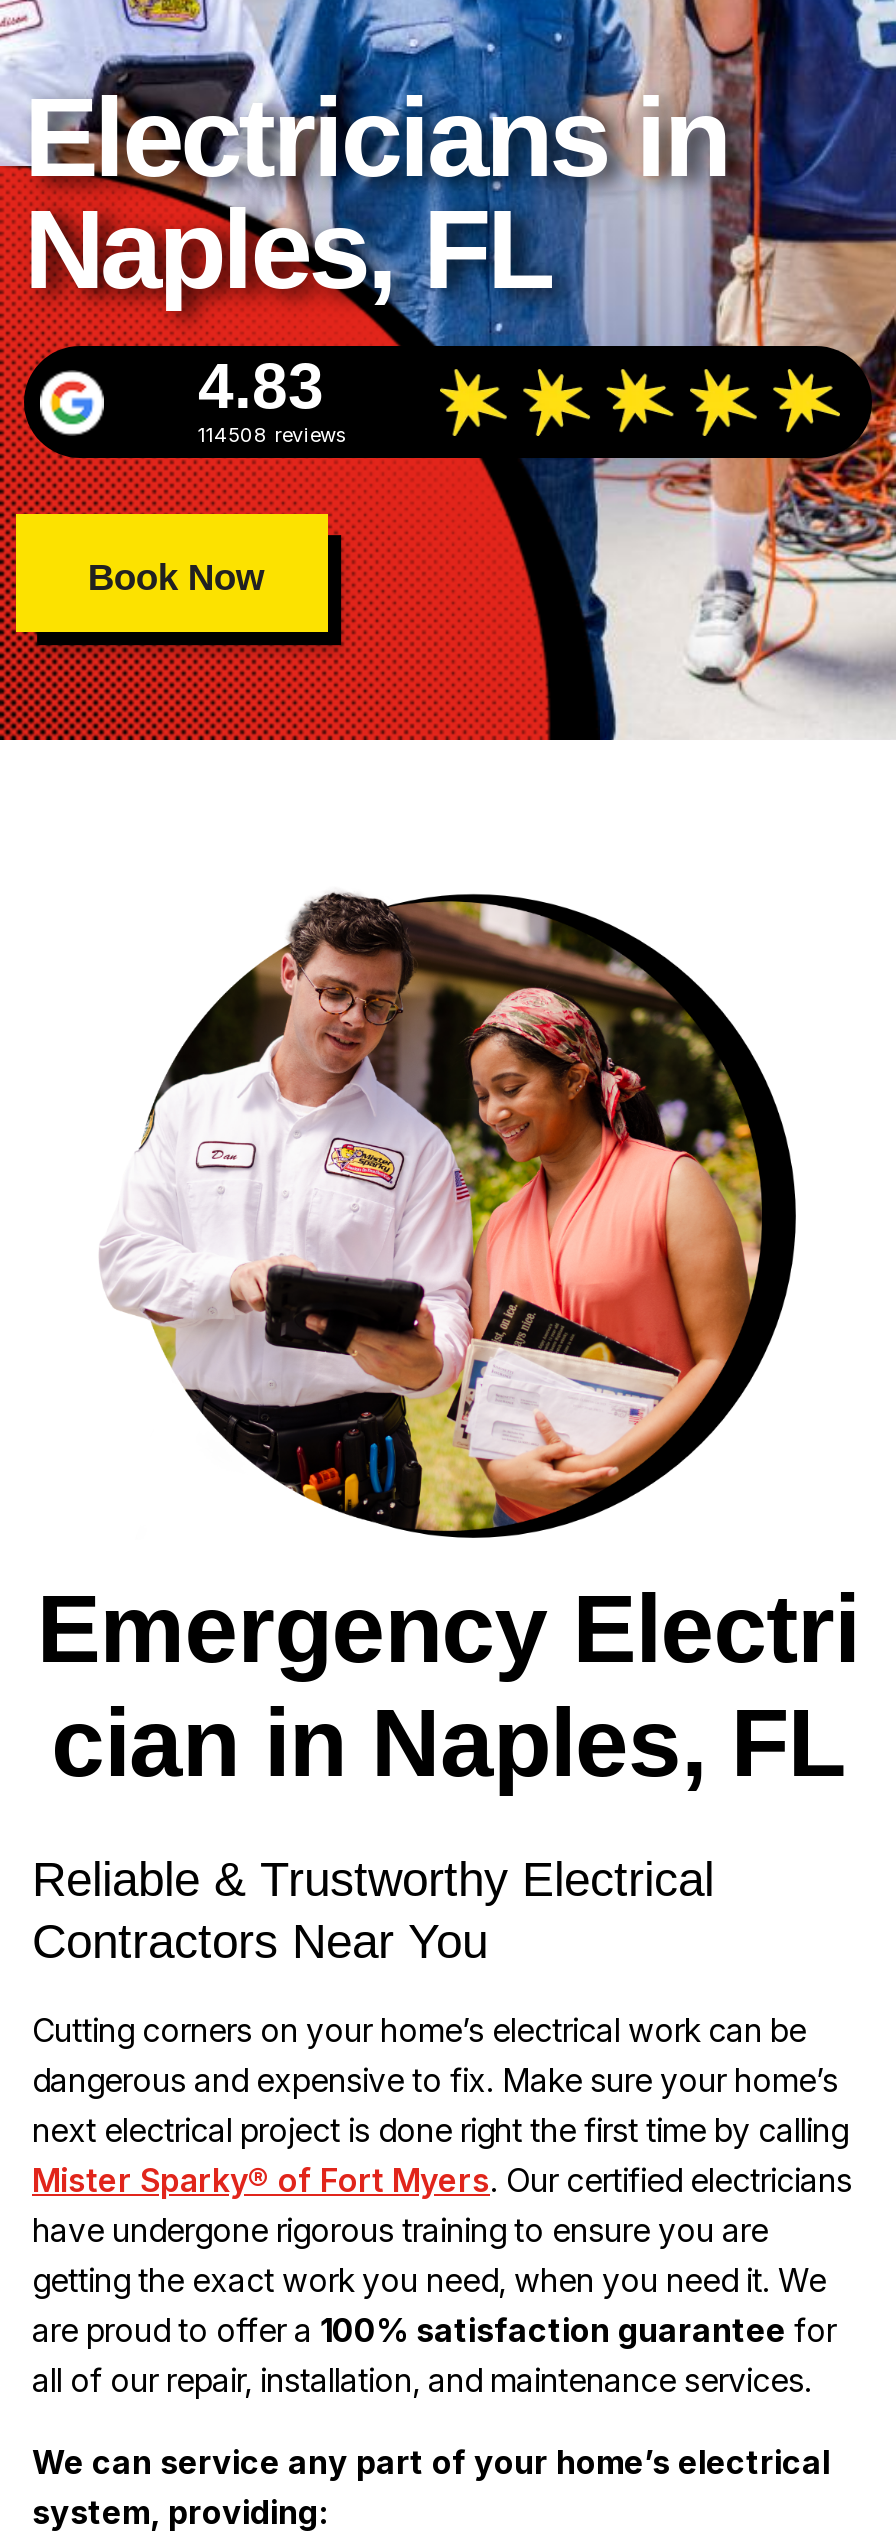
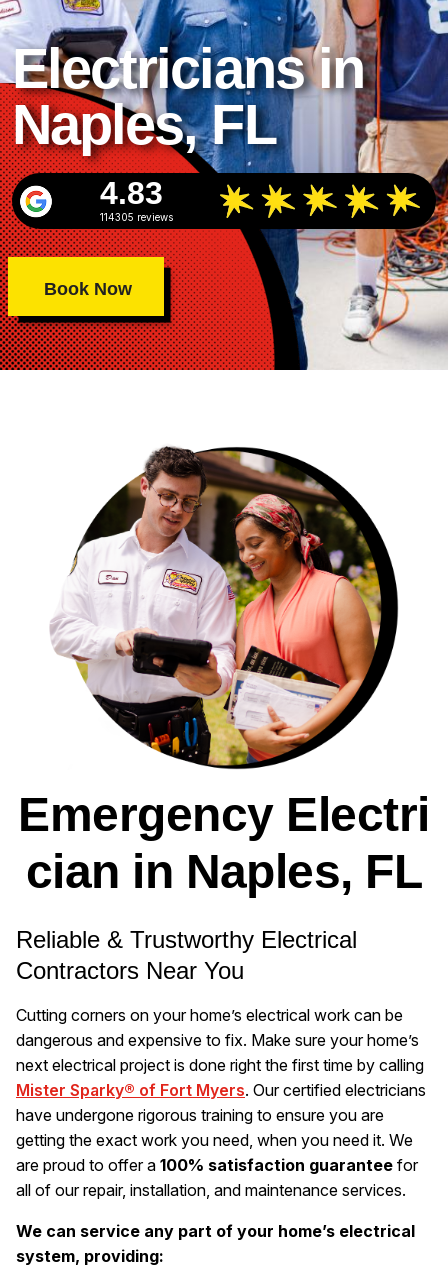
- 114508 reviews
+ 114305 reviews
